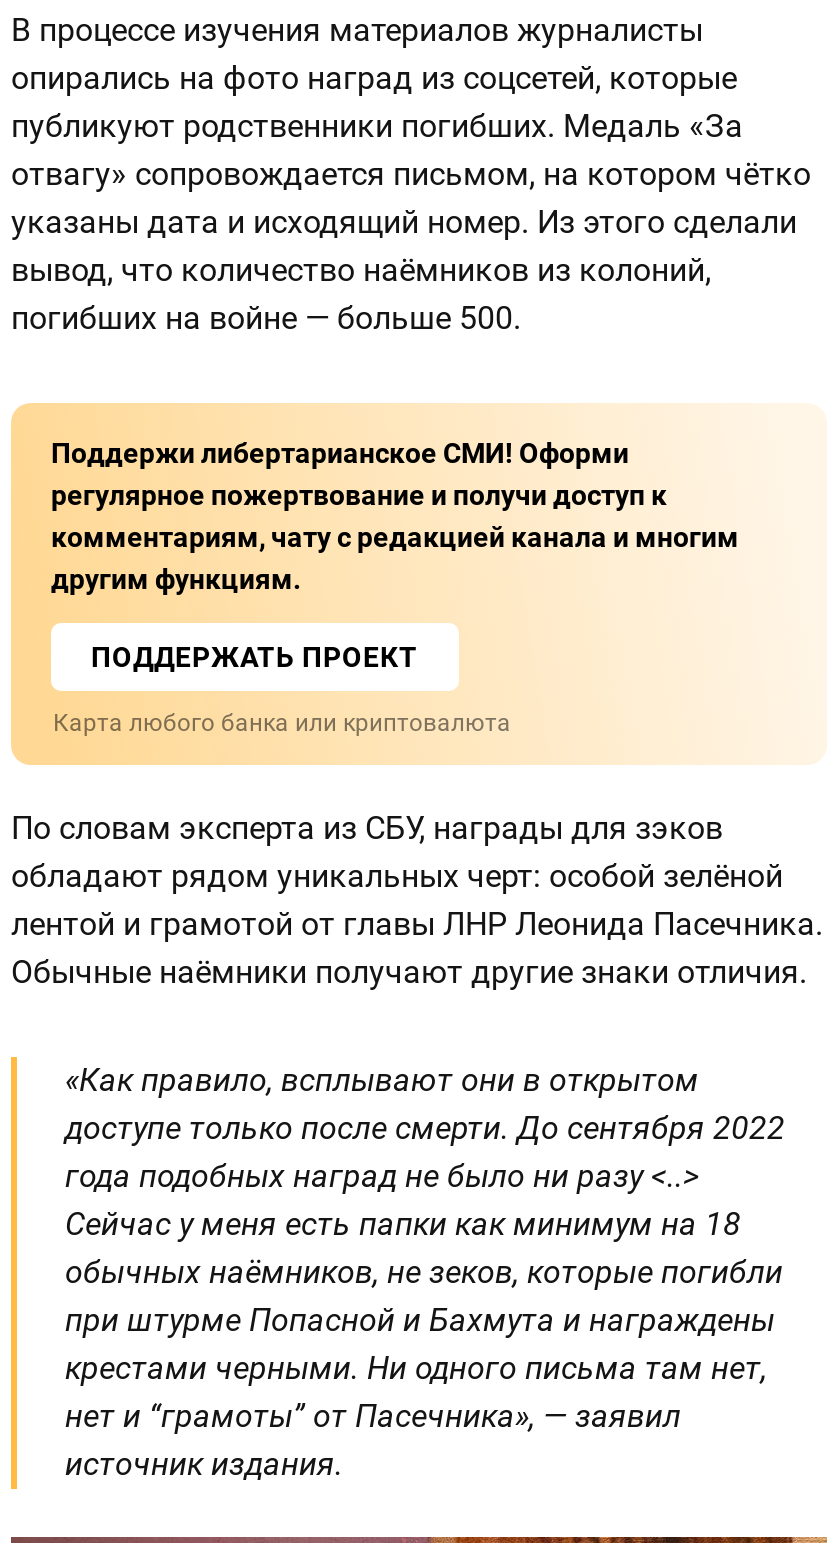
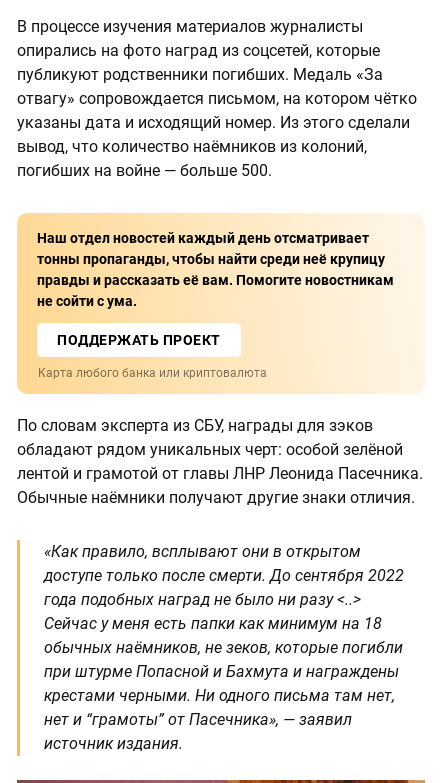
- Поддержи либертарианское СМИ! Оформи
- регулярное пожертвование и получи доступ к
- комментариям, чату с редакцией канала и многим
- другим функциям.
+ Наш отдел новостей каждый день отсматривает
+ тонны пропаганды, чтобы найти среди неё крупицу
+ правды и рассказать её вам. Помогите новостникам
+ не сойти с ума.
